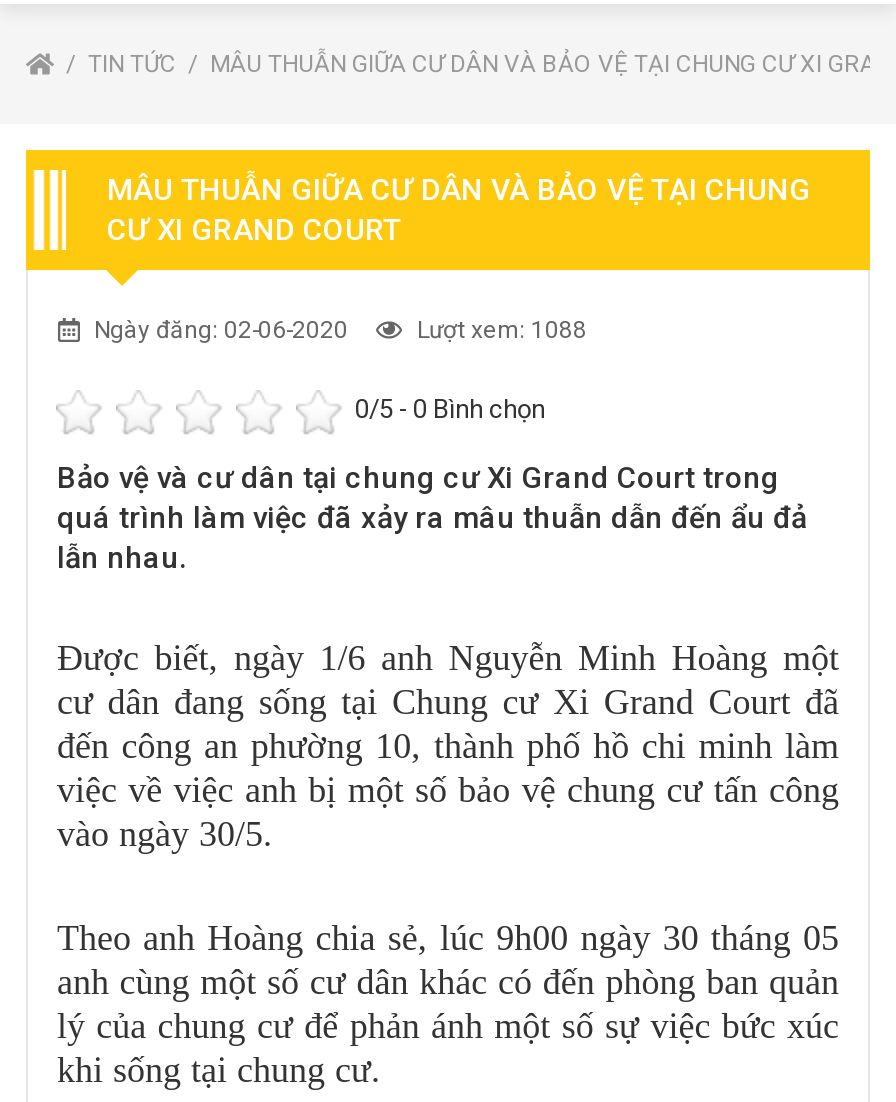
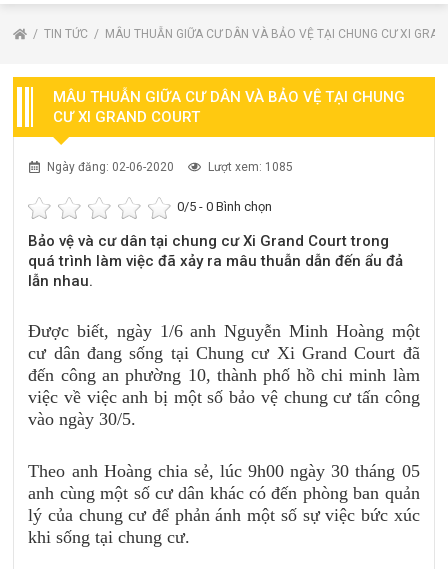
- Lượt xem: 1088
+ Lượt xem: 1085
